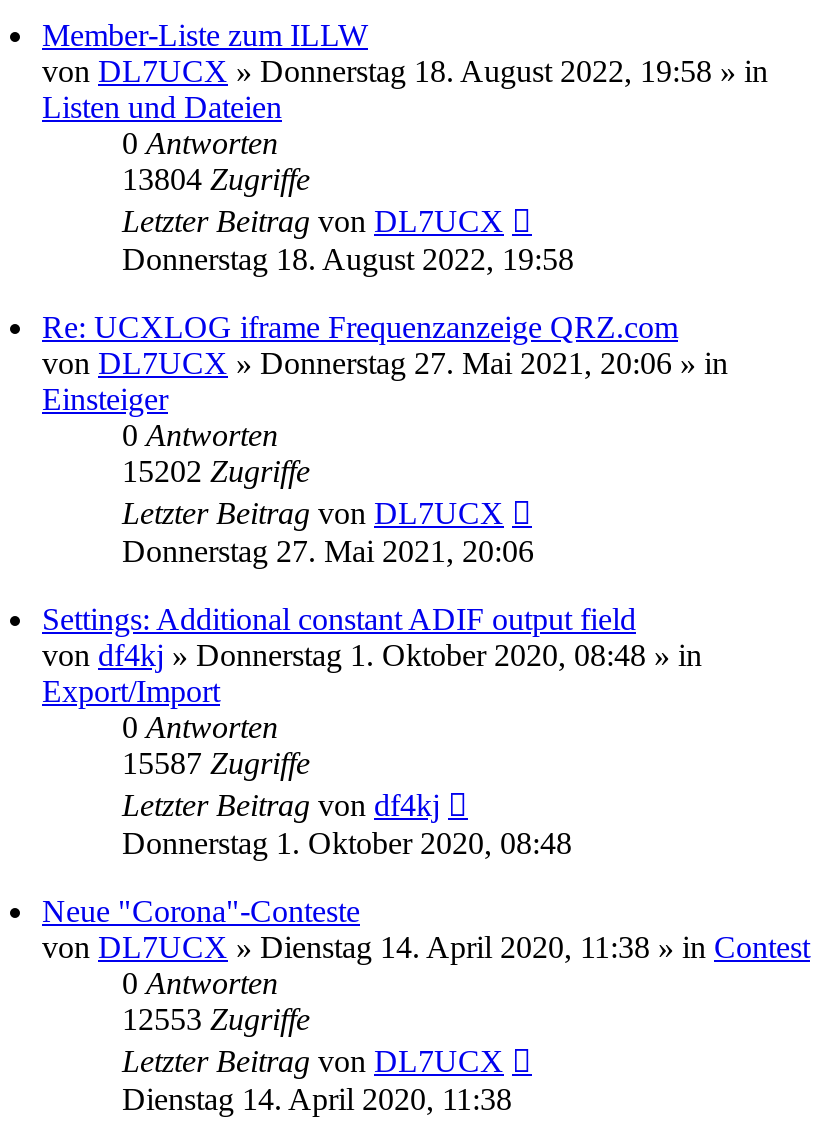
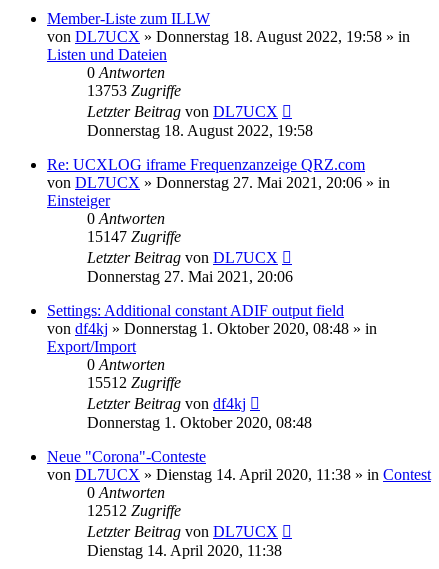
- 13804 Zugriffe
+ 13753 Zugriffe

- 15202 Zugriffe
+ 15147 Zugriffe

- 15587 Zugriffe
+ 15512 Zugriffe

- 12553 Zugriffe
+ 12512 Zugriffe
